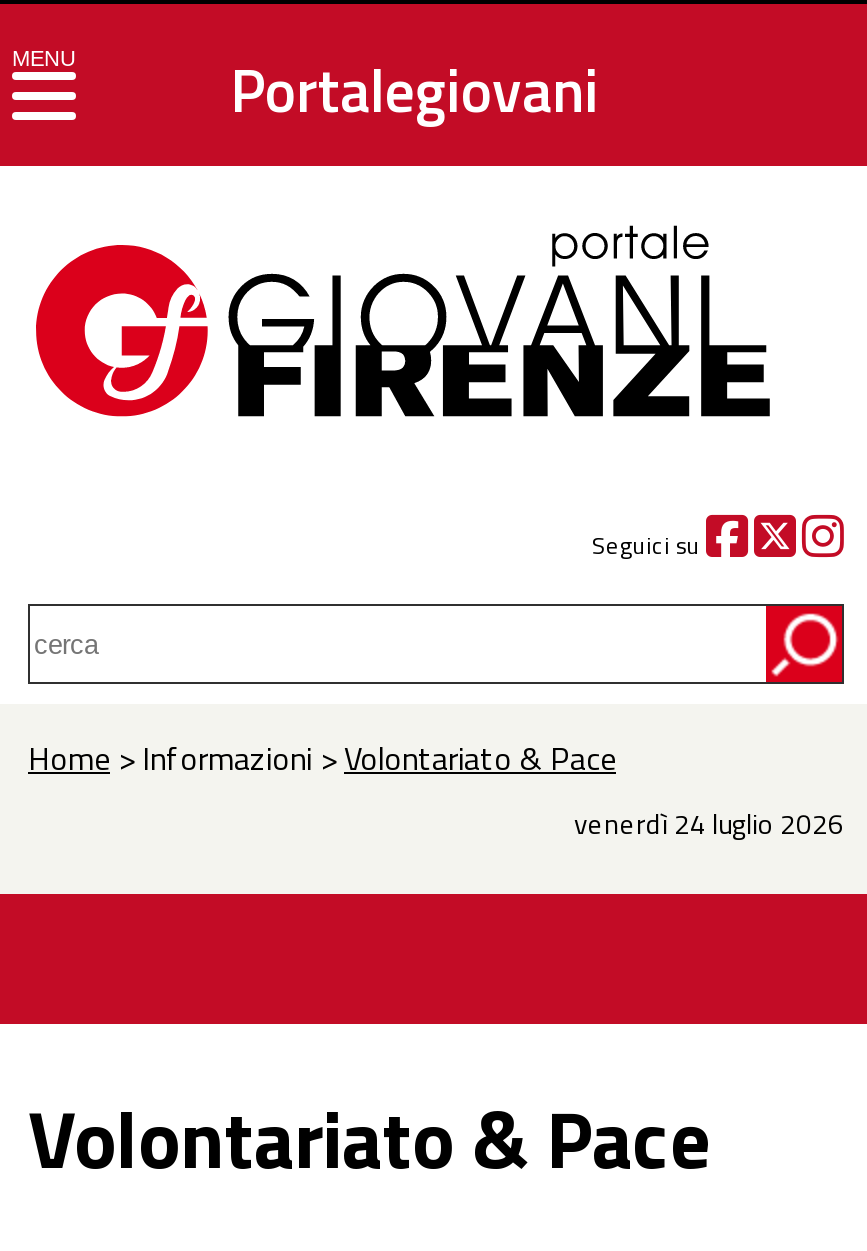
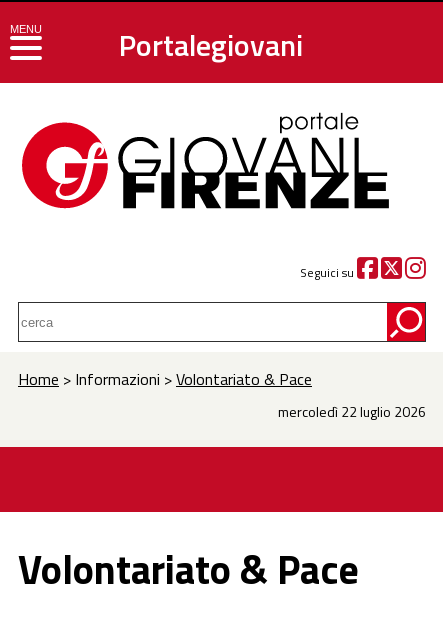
- venerdì 24 luglio 2026
+ mercoledì 22 luglio 2026
